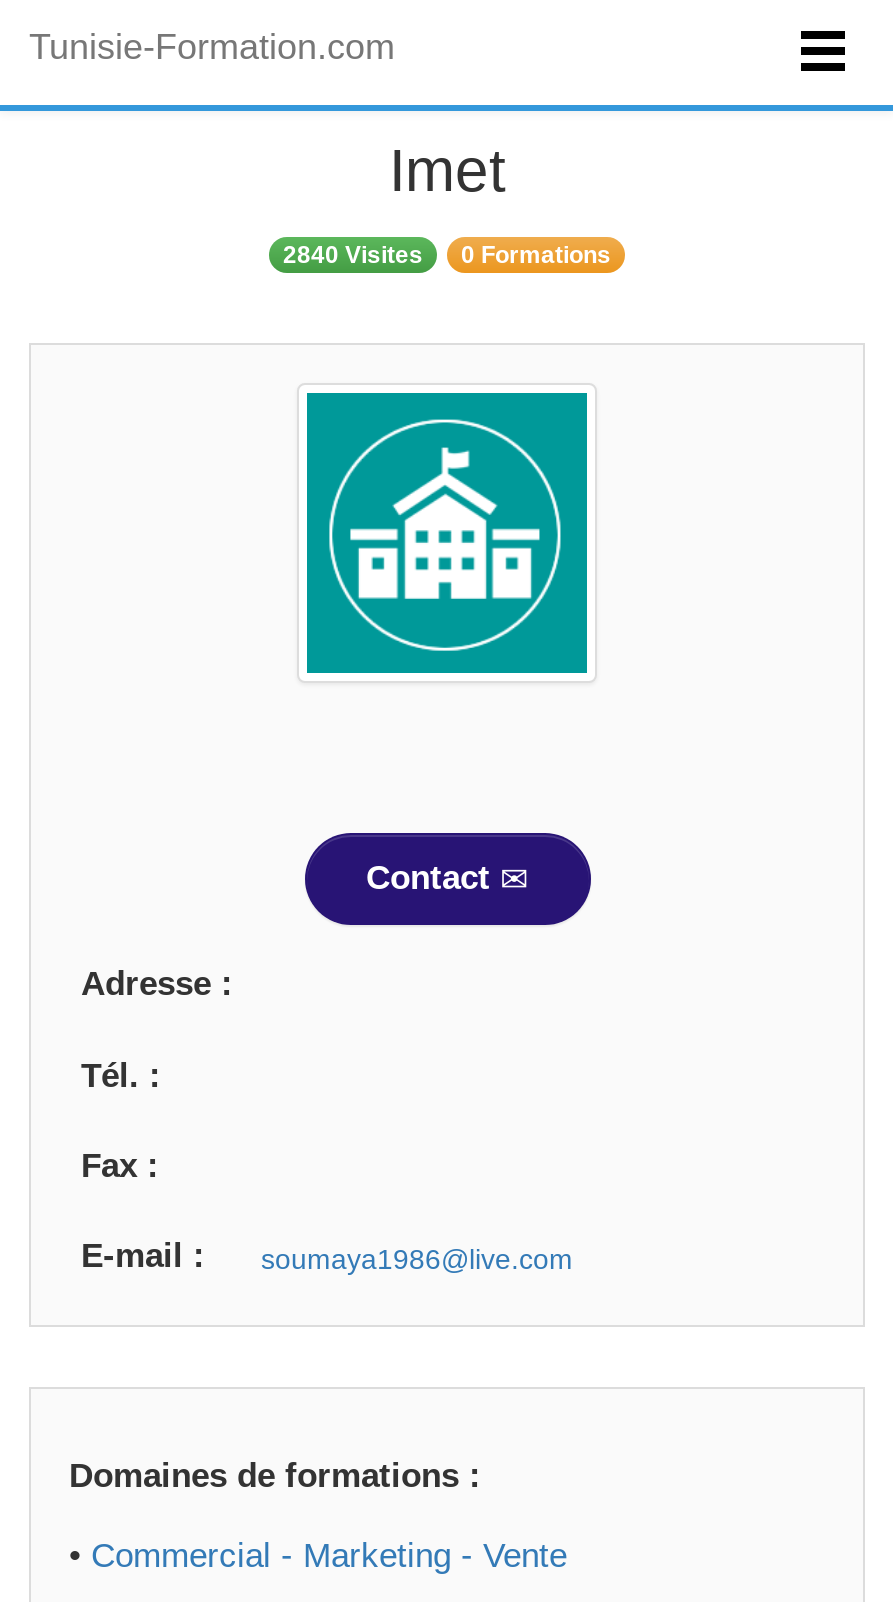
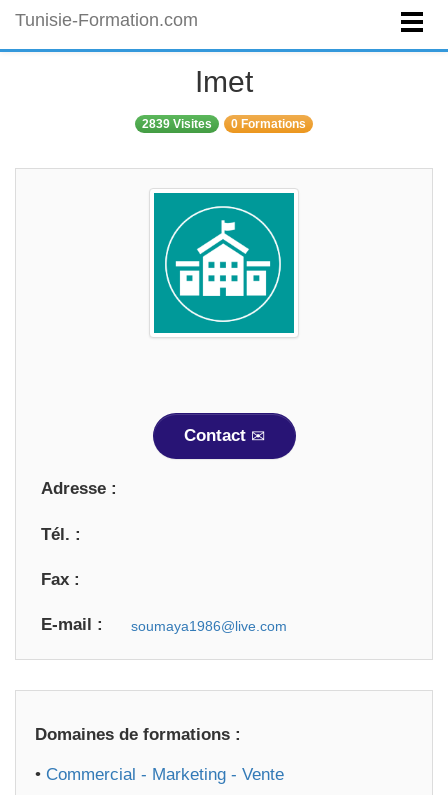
- 2840 Visites 0 Formations
+ 2839 Visites 0 Formations
